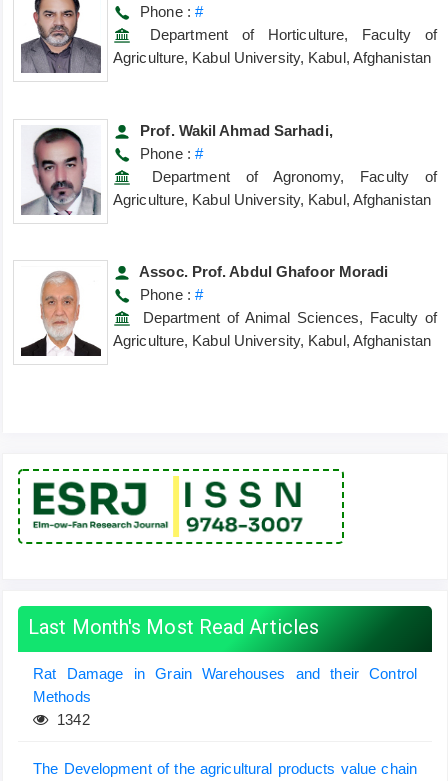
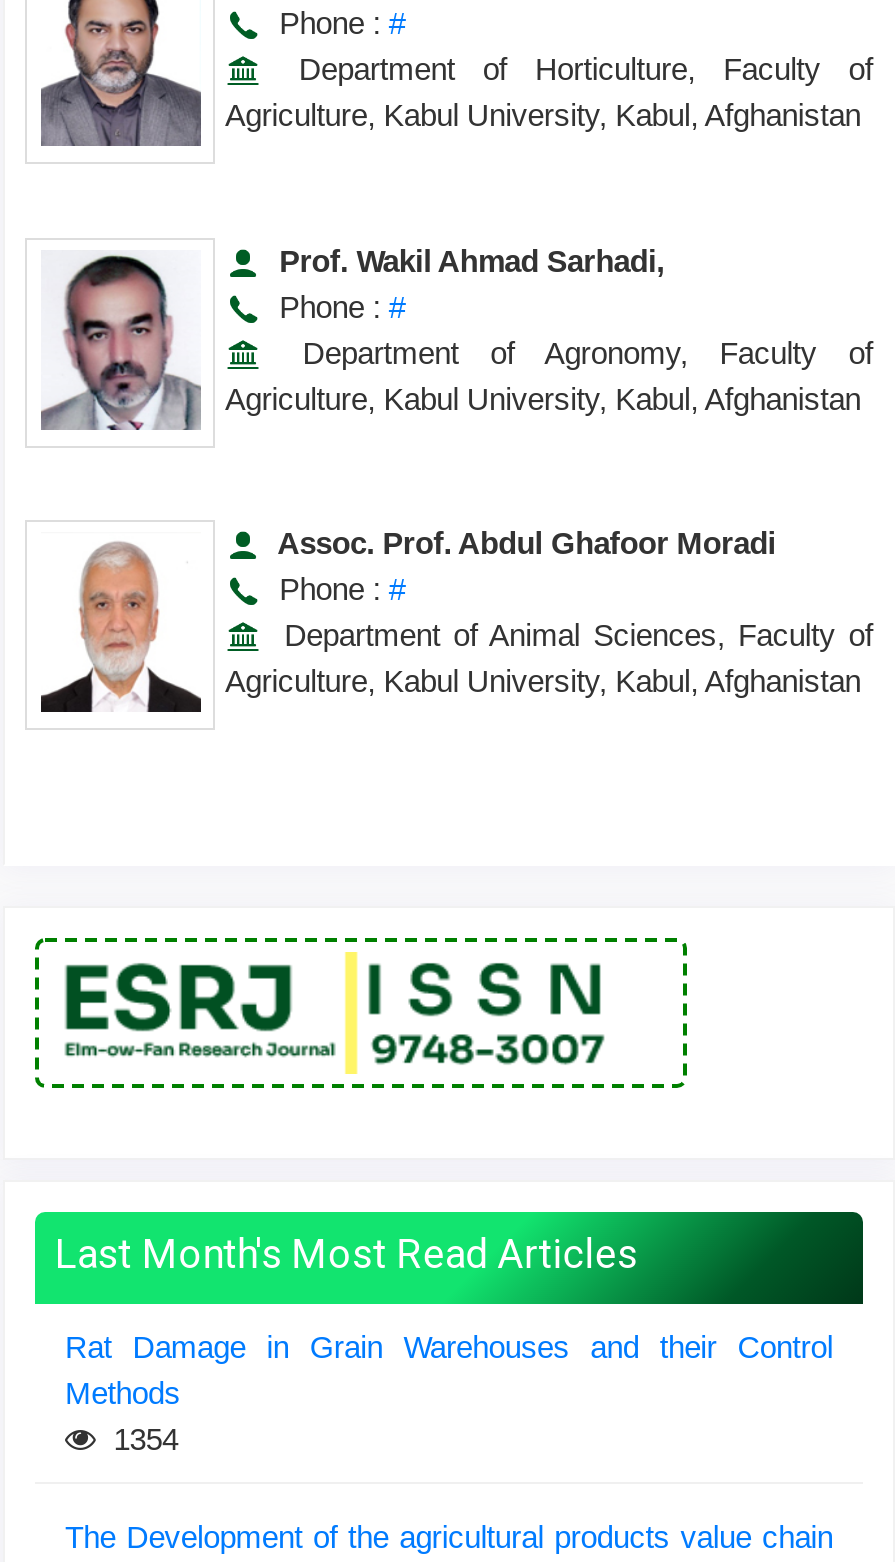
- 1342
+ 1354
